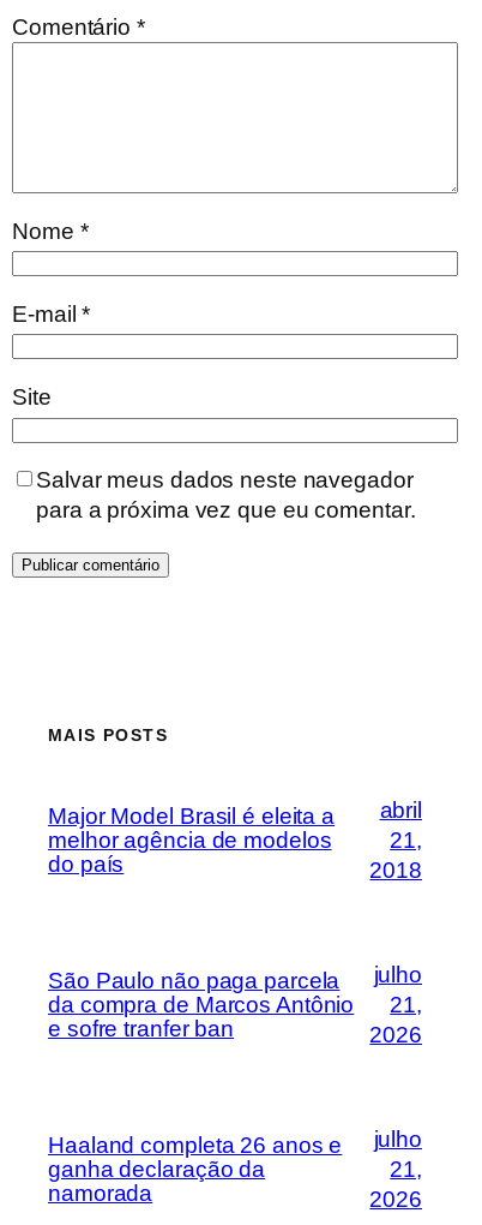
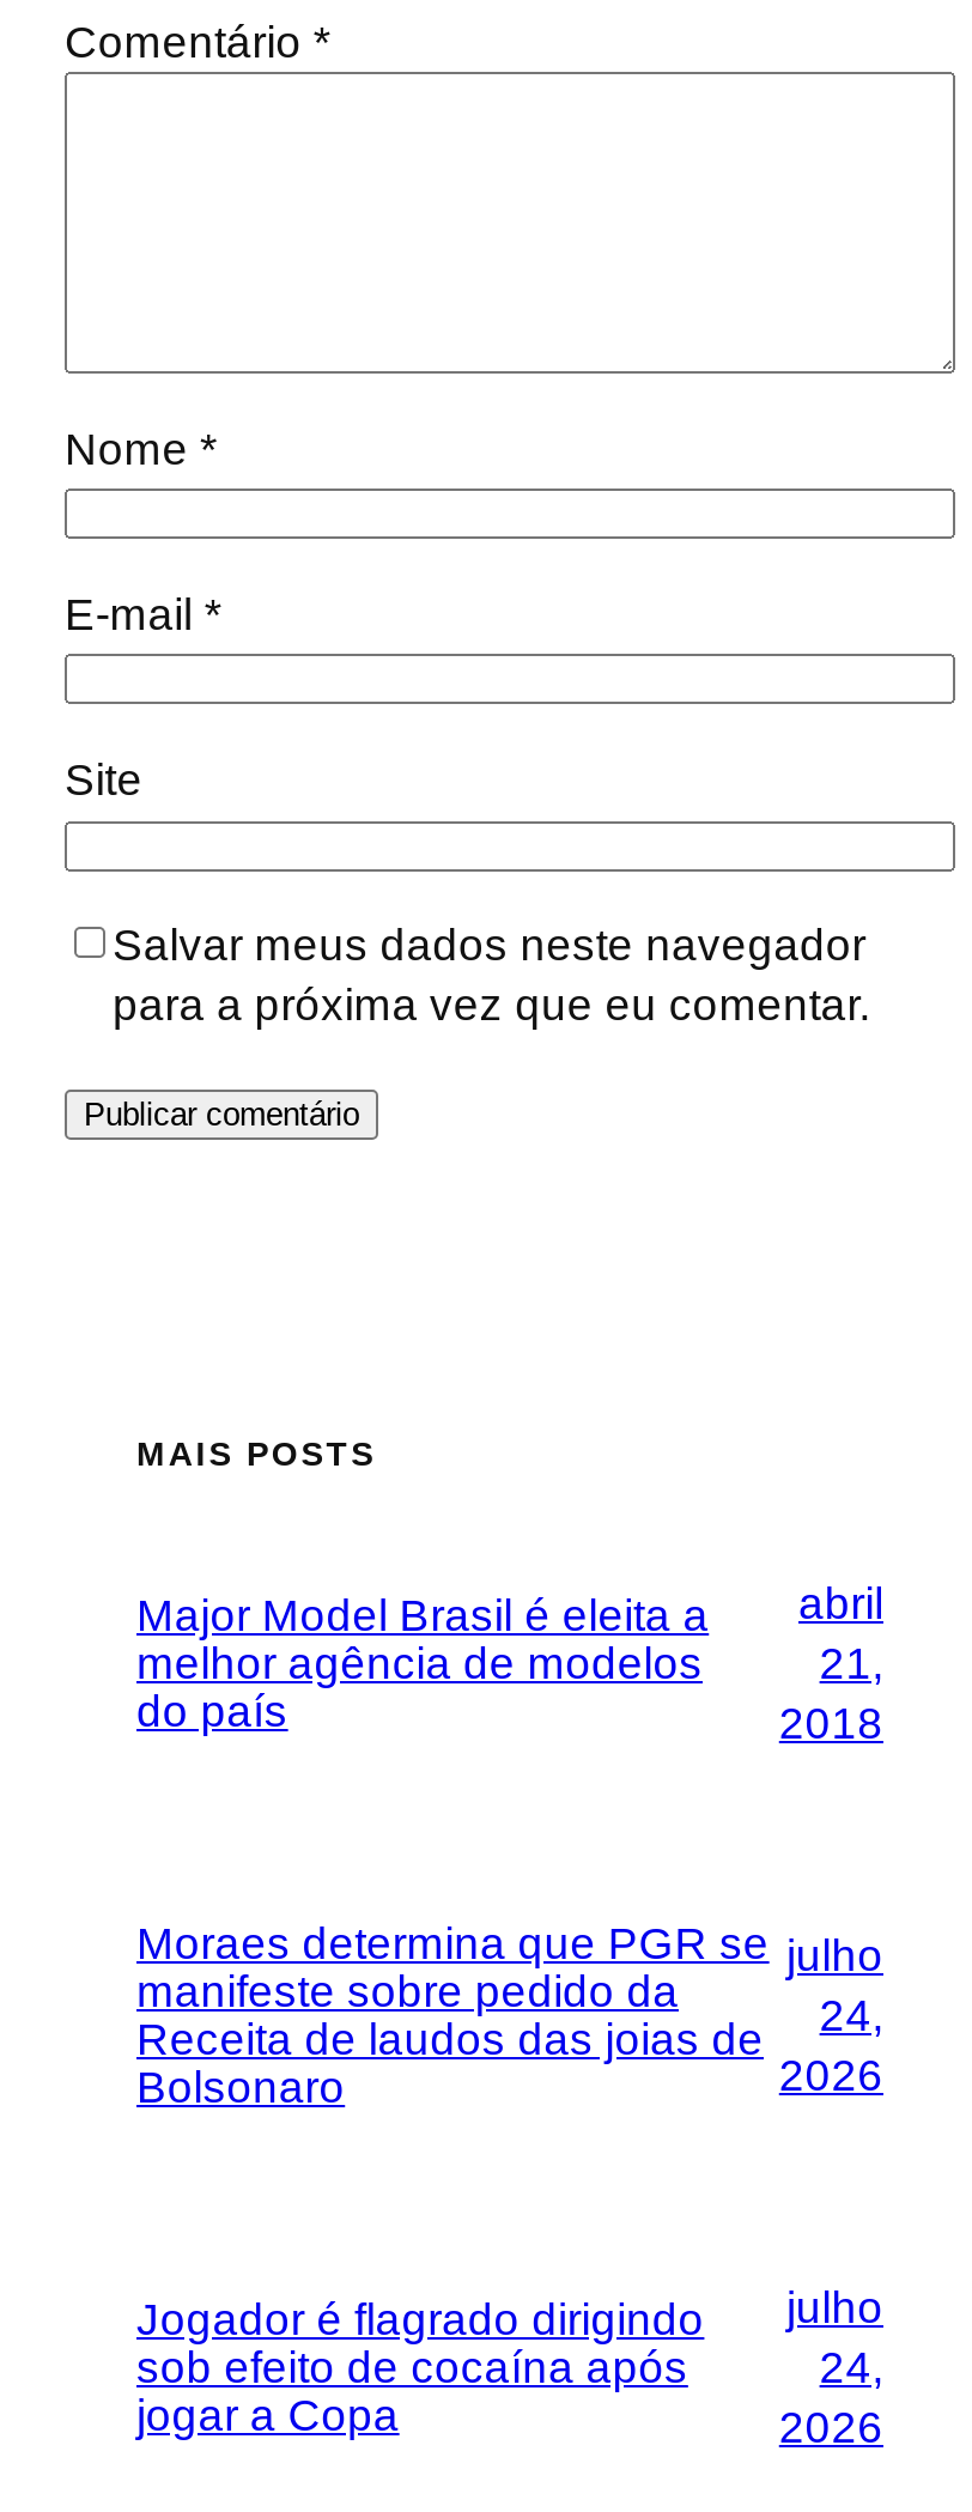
- São Paulo não paga parcela
- da compra de Marcos Antônio
- e sofre tranfer ban
+ Moraes determina que PGR se
+ manifeste sobre pedido da
+ Receita de laudos das joias de
+ Bolsonaro

- 21,
+ 24,

- Haaland completa 26 anos e
- ganha declaração da
- namorada
+ Jogador é flagrado dirigindo
+ sob efeito de cocaína após
+ jogar a Copa

- 21,
+ 24,
